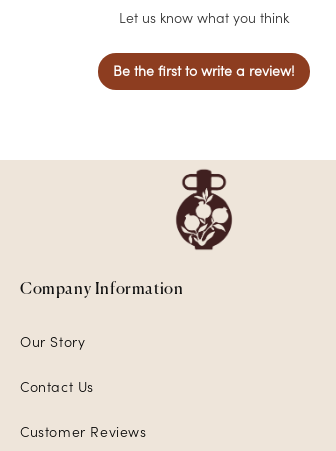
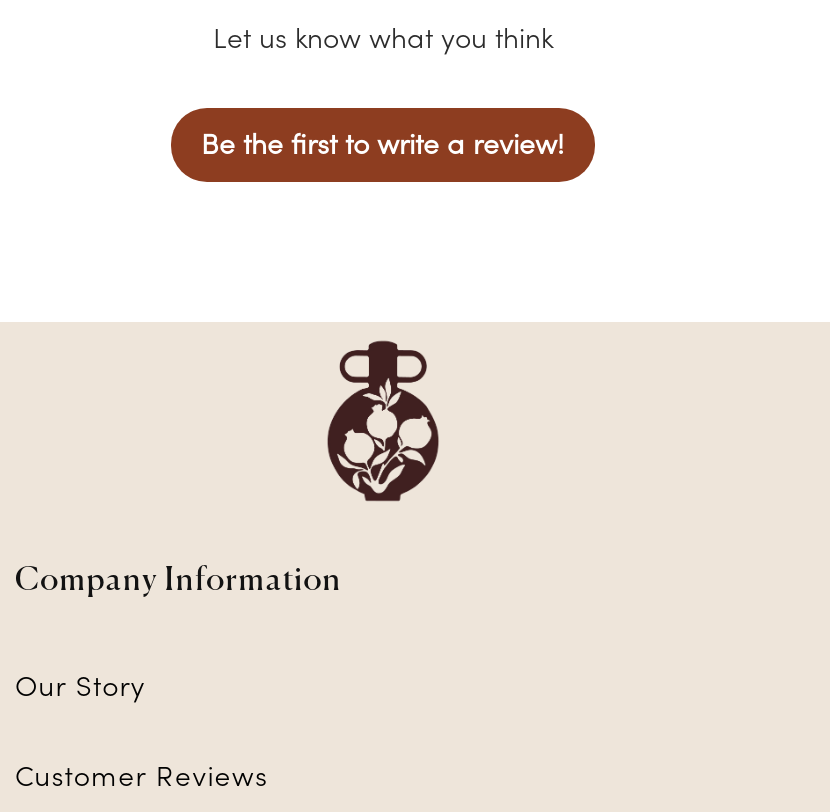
- Contact Us
